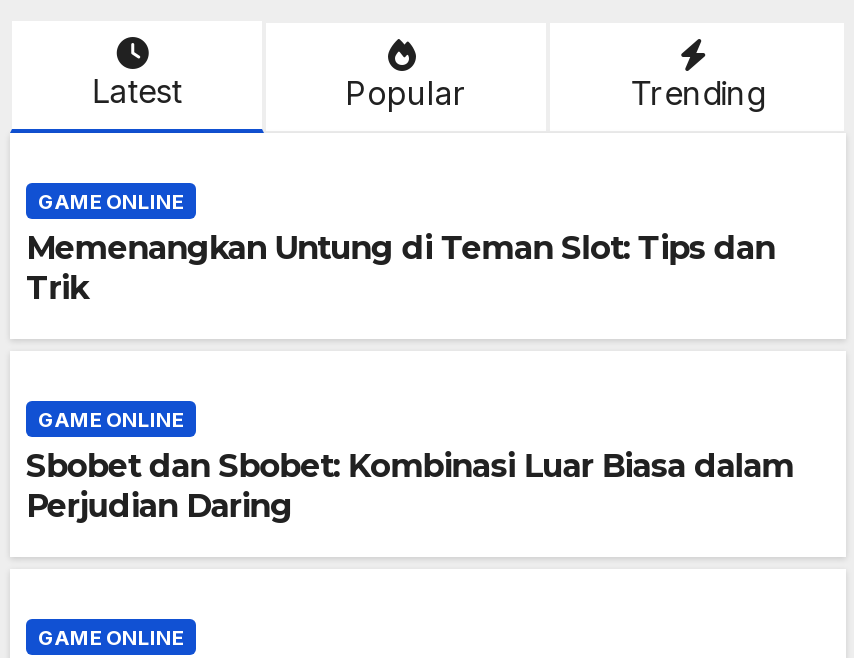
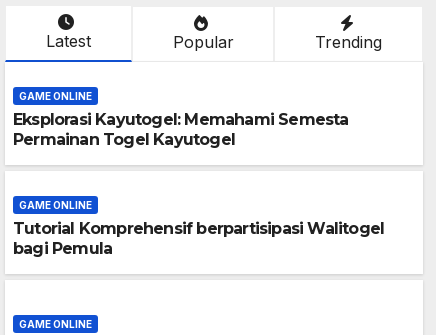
- Memenangkan Untung di Teman Slot: Tips dan
- Trik
+ Eksplorasi Kayutogel: Memahami Semesta
+ Permainan Togel Kayutogel

- Sbobet dan Sbobet: Kombinasi Luar Biasa dalam
- Perjudian Daring
+ Tutorial Komprehensif berpartisipasi Walitogel
+ bagi Pemula
